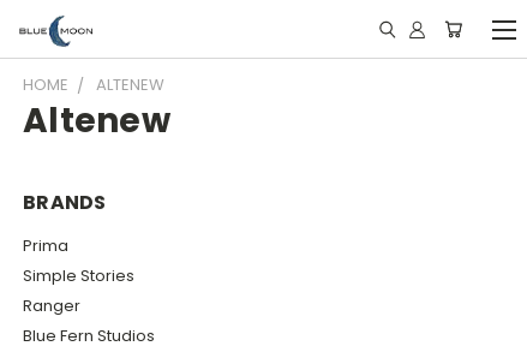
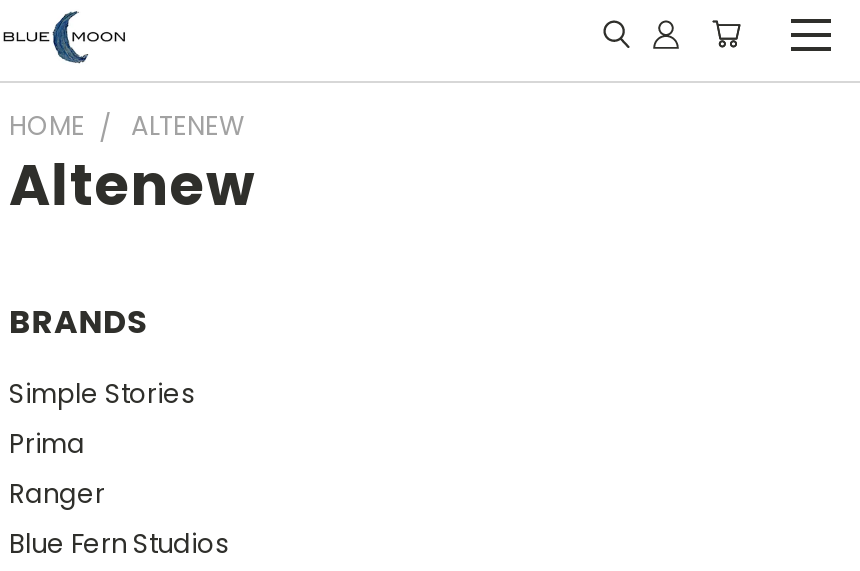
moved down: Prima

moved up: Simple Stories
